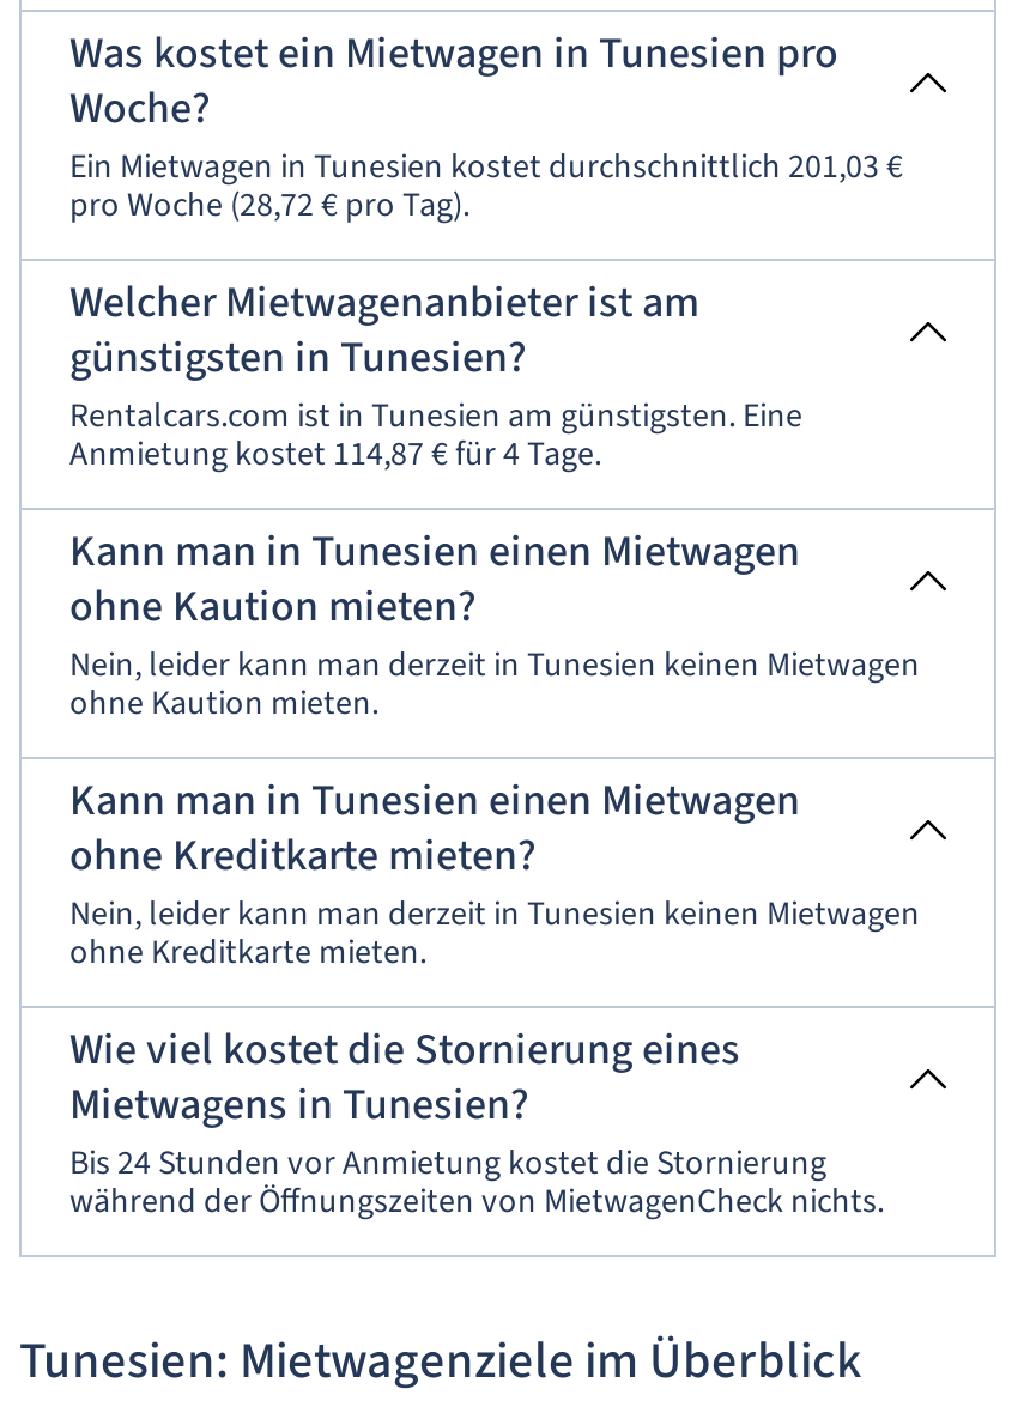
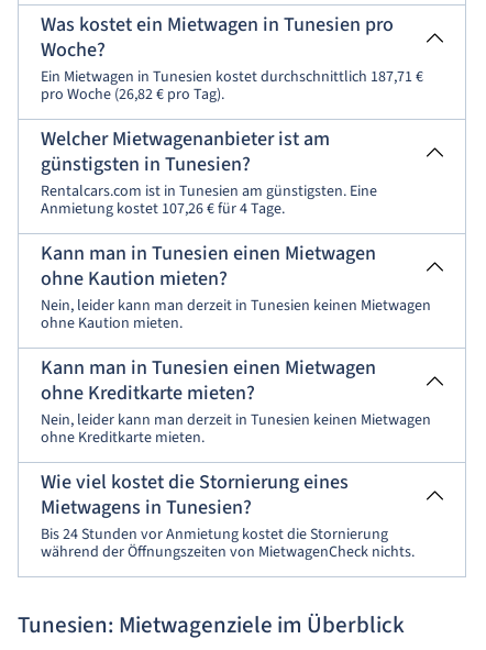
- Ein Mietwagen in Tunesien kostet durchschnittlich 201,03 €
+ Ein Mietwagen in Tunesien kostet durchschnittlich 187,71 €

- pro Woche (28,72 € pro Tag).
+ pro Woche (26,82 € pro Tag).

- Anmietung kostet 114,87 € für 4 Tage.
+ Anmietung kostet 107,26 € für 4 Tage.
